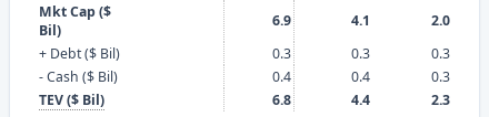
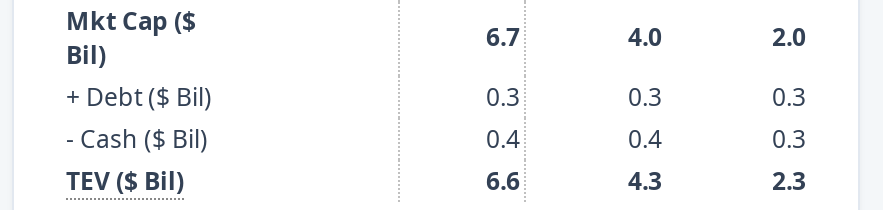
- 6.9
+ 6.7

- 4.1
+ 4.0

- 6.8
+ 6.6

- 4.4
+ 4.3
